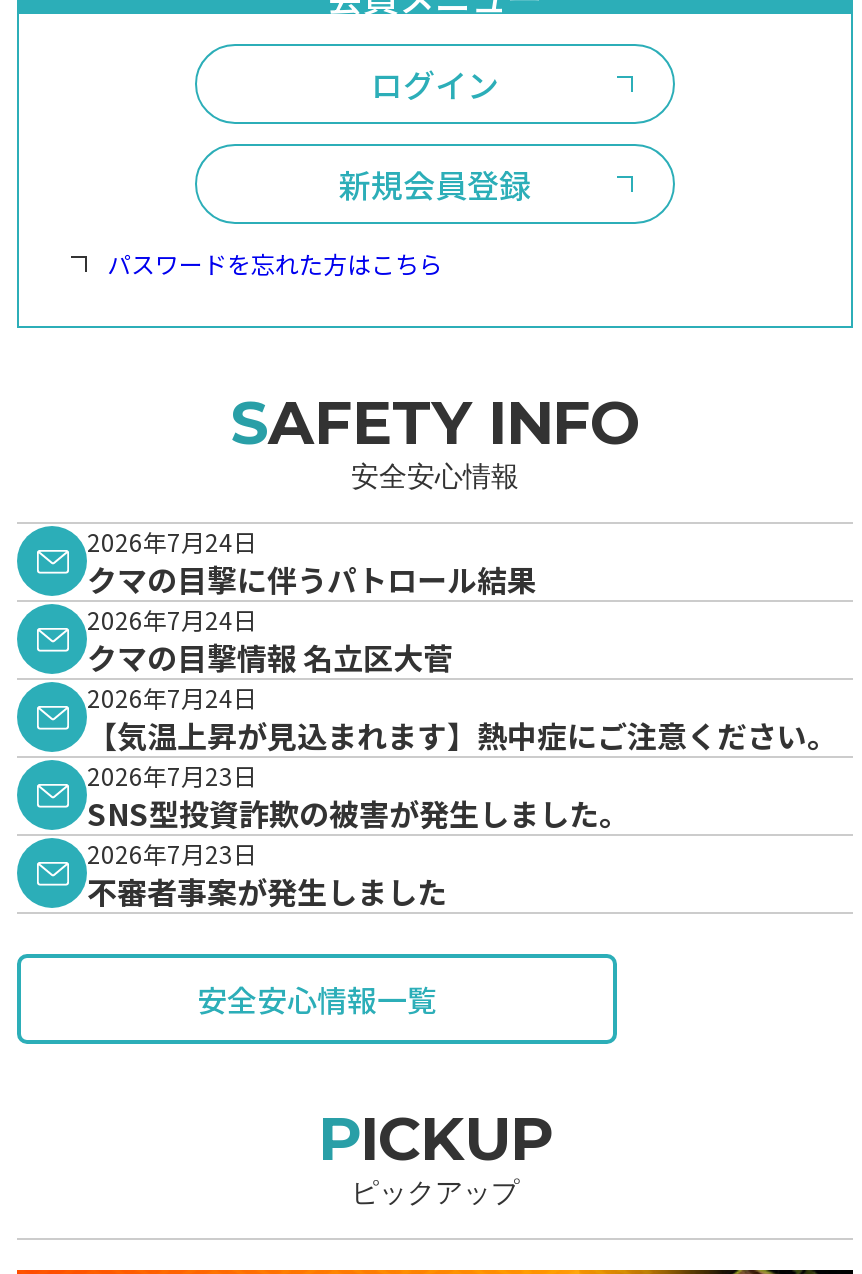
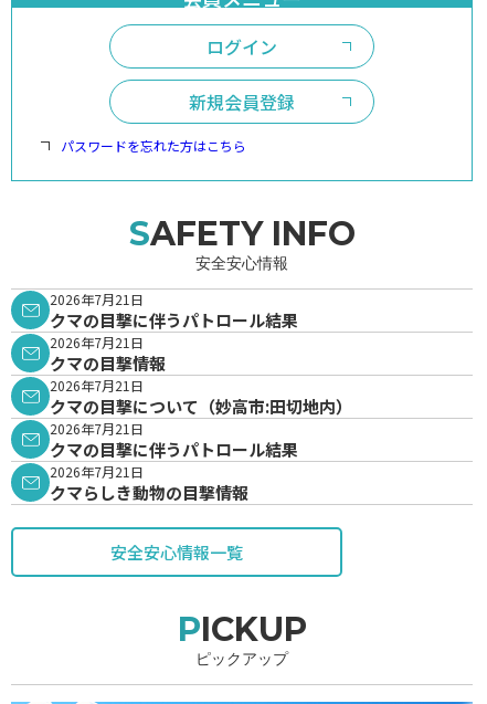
- 2026年7月24日
+ 2026年7月21日

- 2026年7月24日
- クマの目撃情報 名立区大菅
- 2026年7月24日
- 【気温上昇が見込まれます】熱中症にご注意ください。
- 2026年7月23日
- SNS型投資詐欺の被害が発生しました。
- 2026年7月23日
- 不審者事案が発生しました
+ 2026年7月21日
+ クマの目撃情報
+ 2026年7月21日
+ クマの目撃について（妙高市:田切地内）
+ 2026年7月21日
+ クマの目撃に伴うパトロール結果
+ 2026年7月21日
+ クマらしき動物の目撃情報
